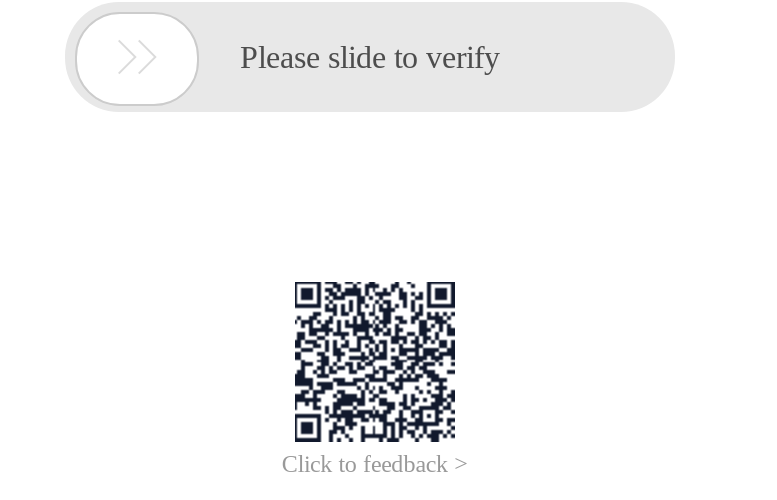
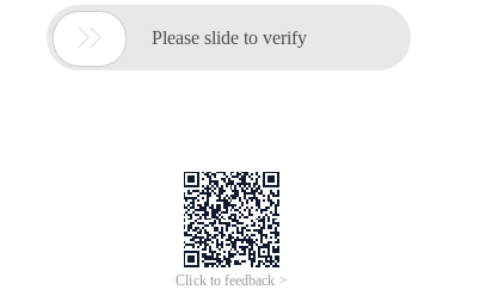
- [image]
+ [image]
